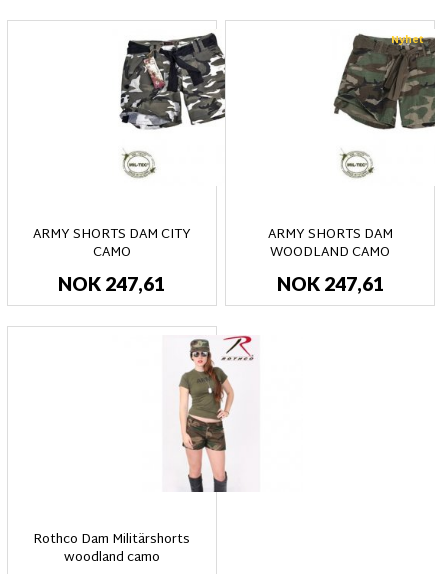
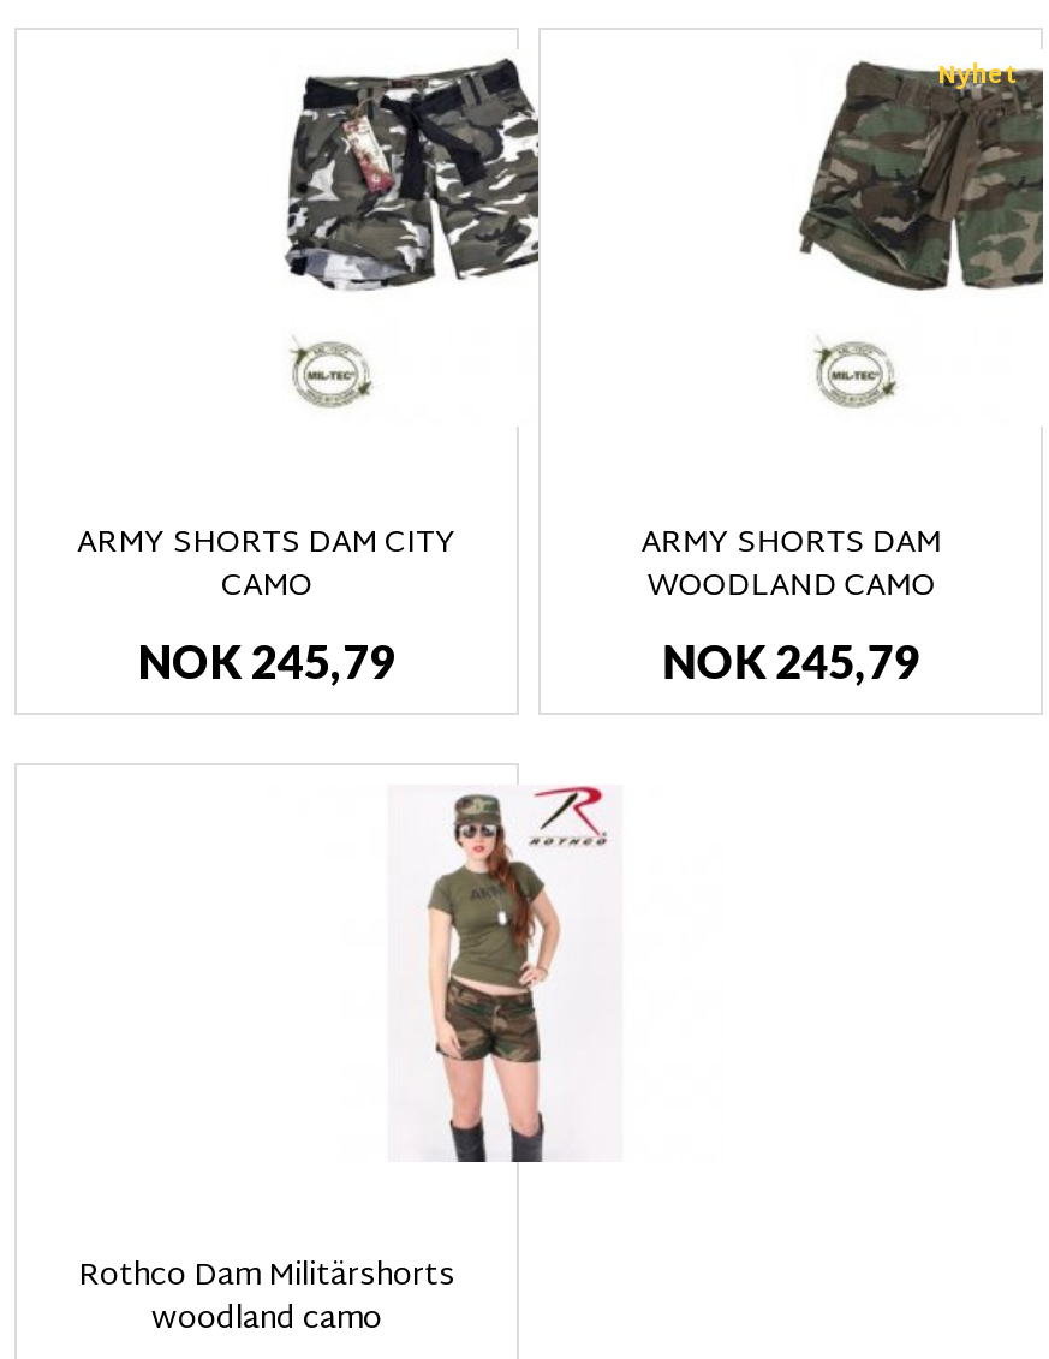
- NOK 247,61
+ NOK 245,79

- NOK 247,61
+ NOK 245,79
